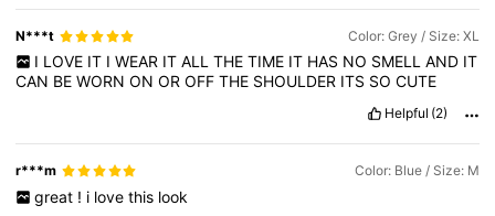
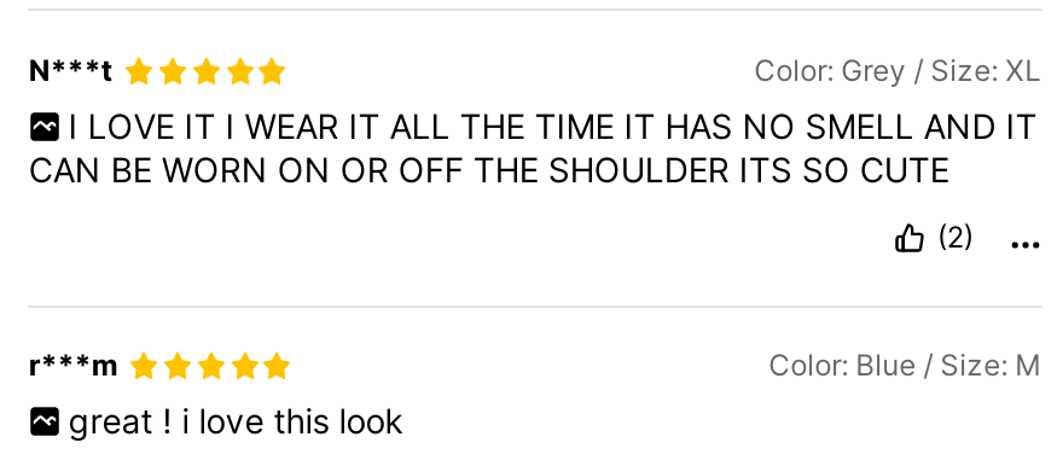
- Helpful (2)
+ (2)
